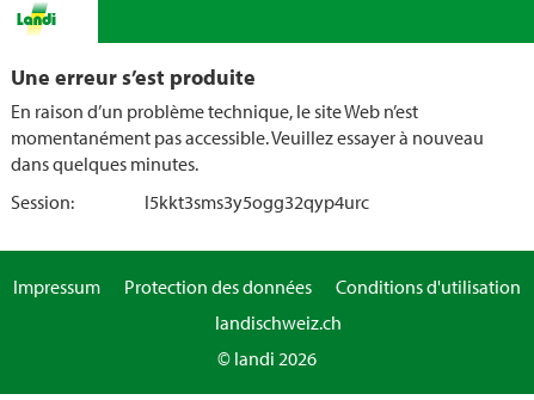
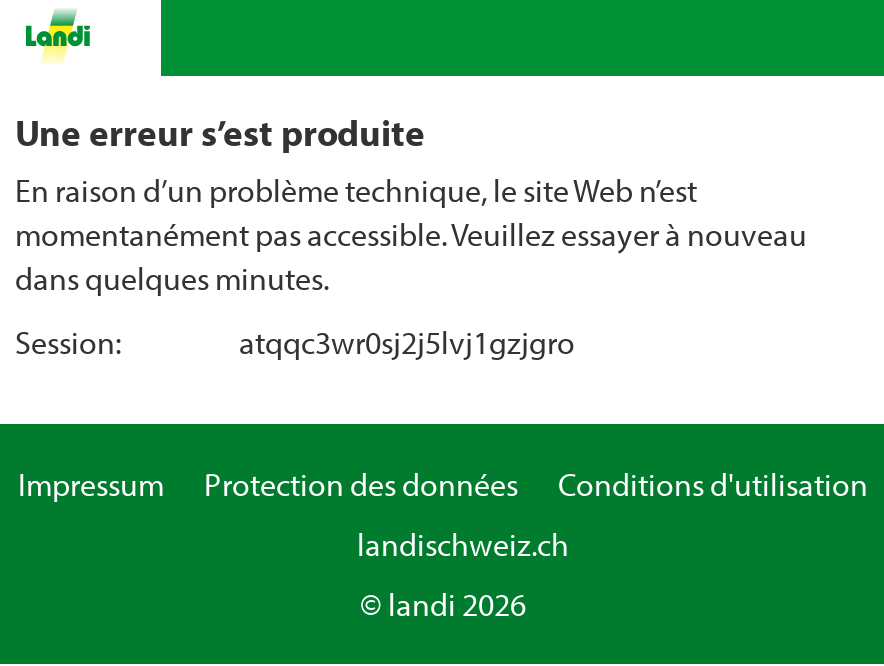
- l5kkt3sms3y5ogg32qyp4urc
+ atqqc3wr0sj2j5lvj1gzjgro
